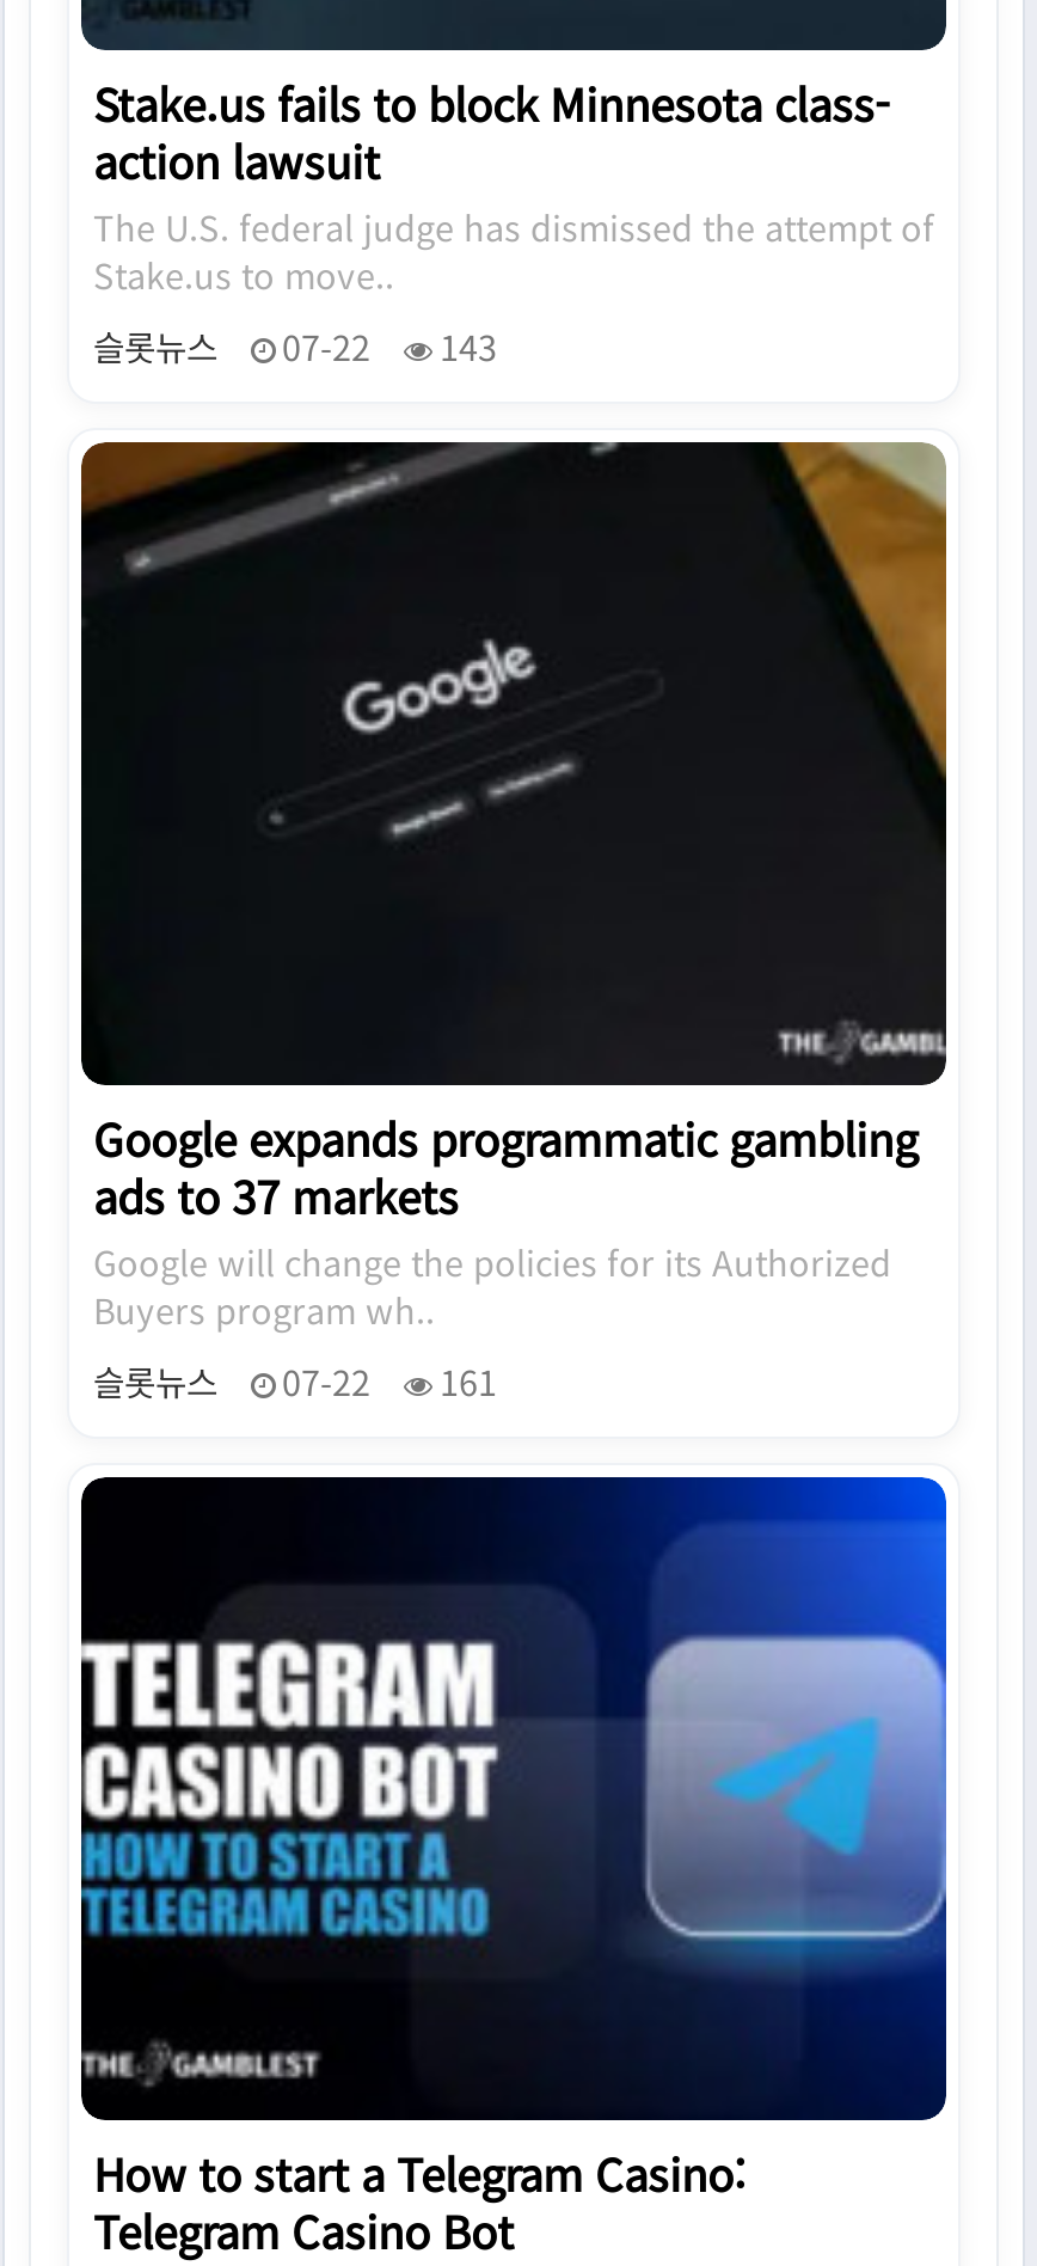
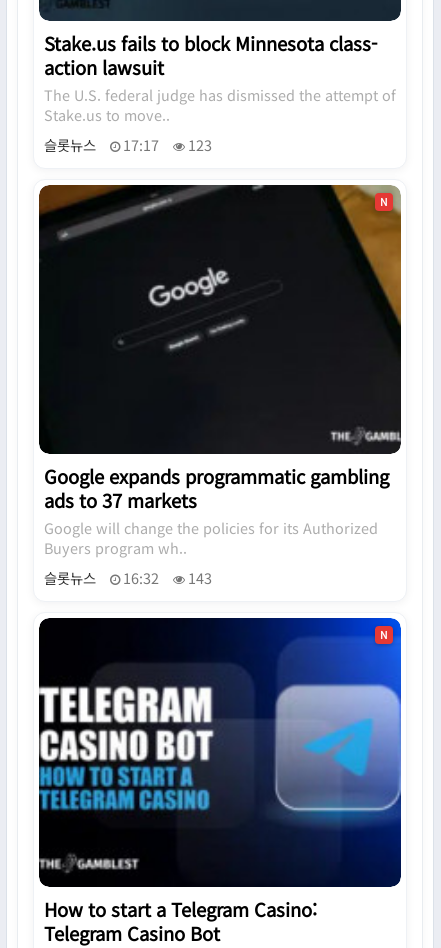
- 07-22
- 143
+ 17:17
+ 123
+ N

- 07-22
- 161
+ 16:32
+ 143
+ N
